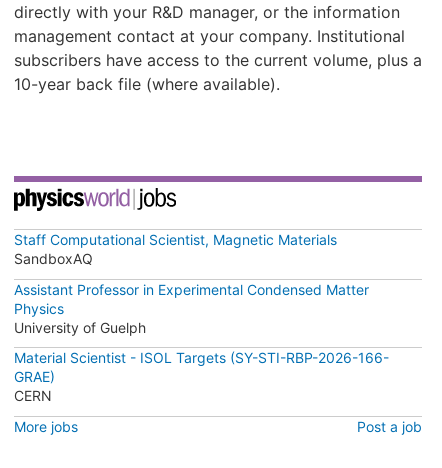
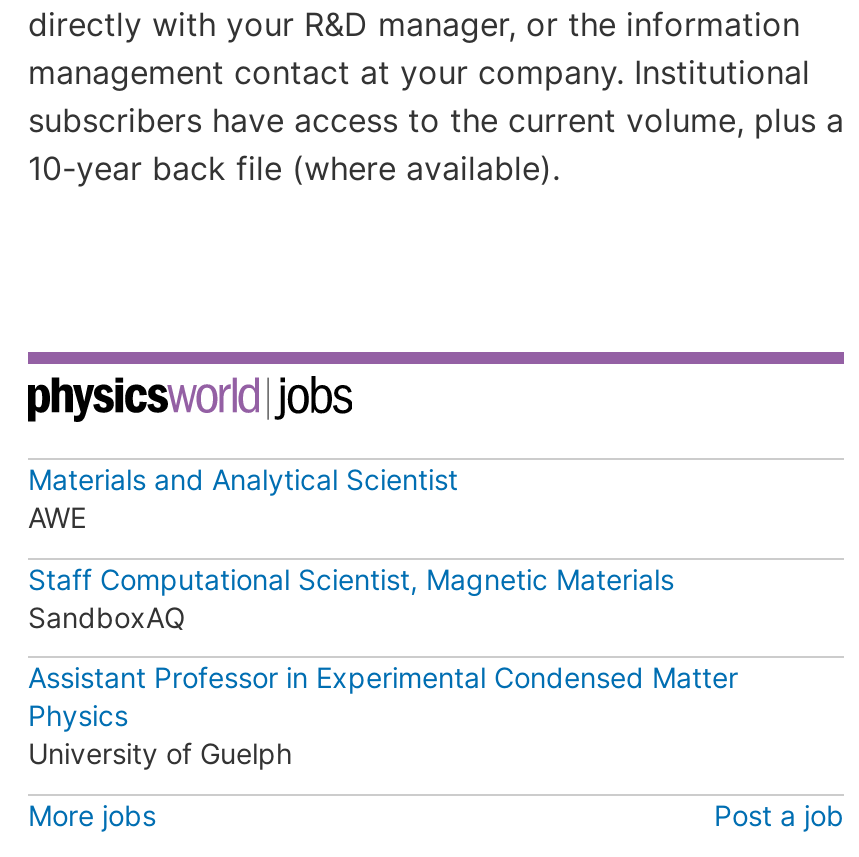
+ Materials and Analytical Scientist
+ AWE

moved down: Staff Computational Scientist, Magnetic Materials | SandboxAQ | Assistant Professor in Experimental Condensed Matter | Physics | University of Guelph

- Material Scientist - ISOL Targets (SY-STI-RBP-2026-166-
- GRAE)
- CERN
